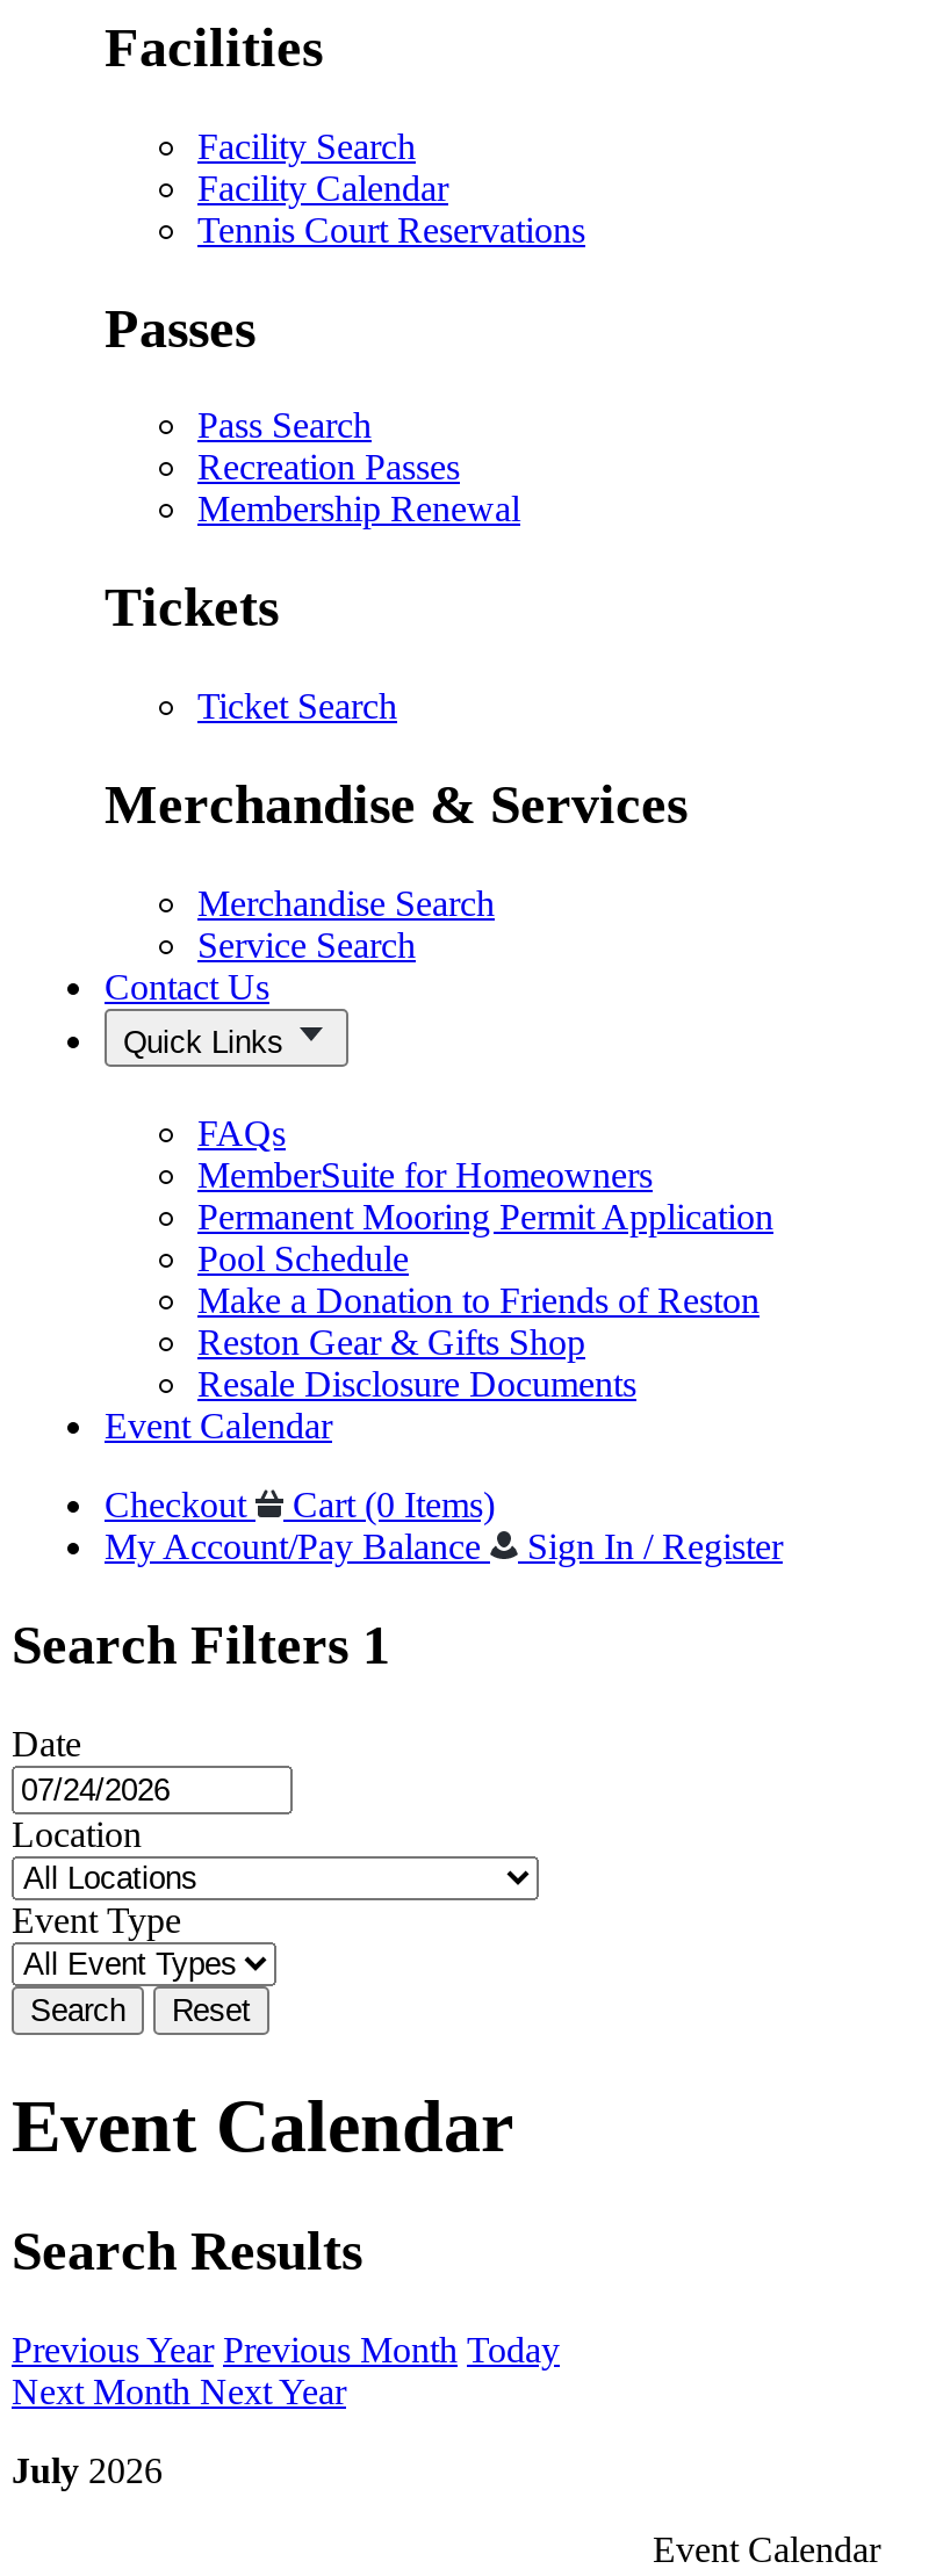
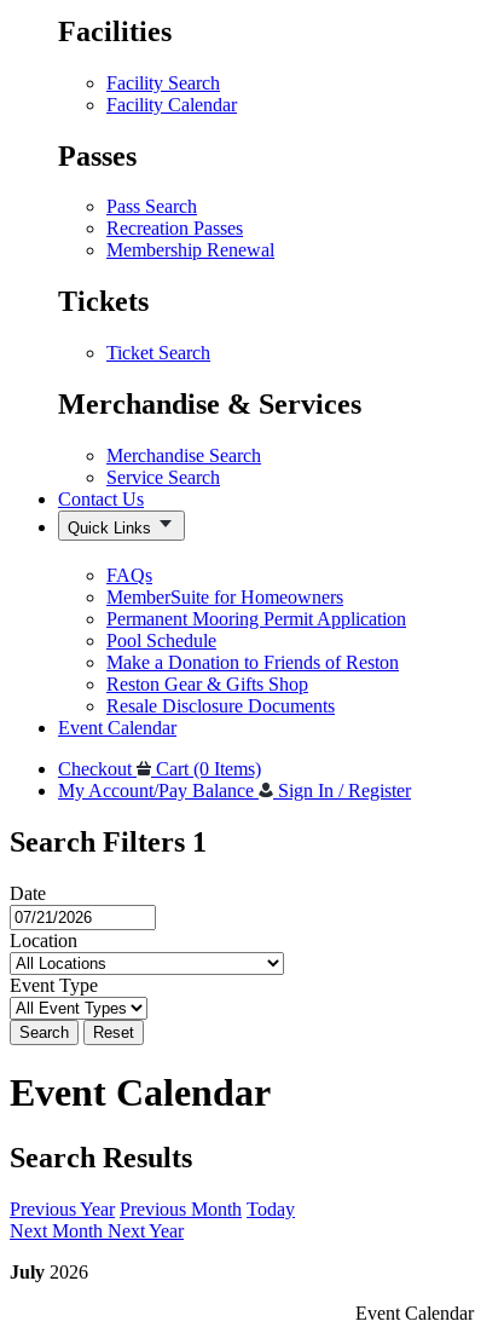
- Tennis Court Reservations
